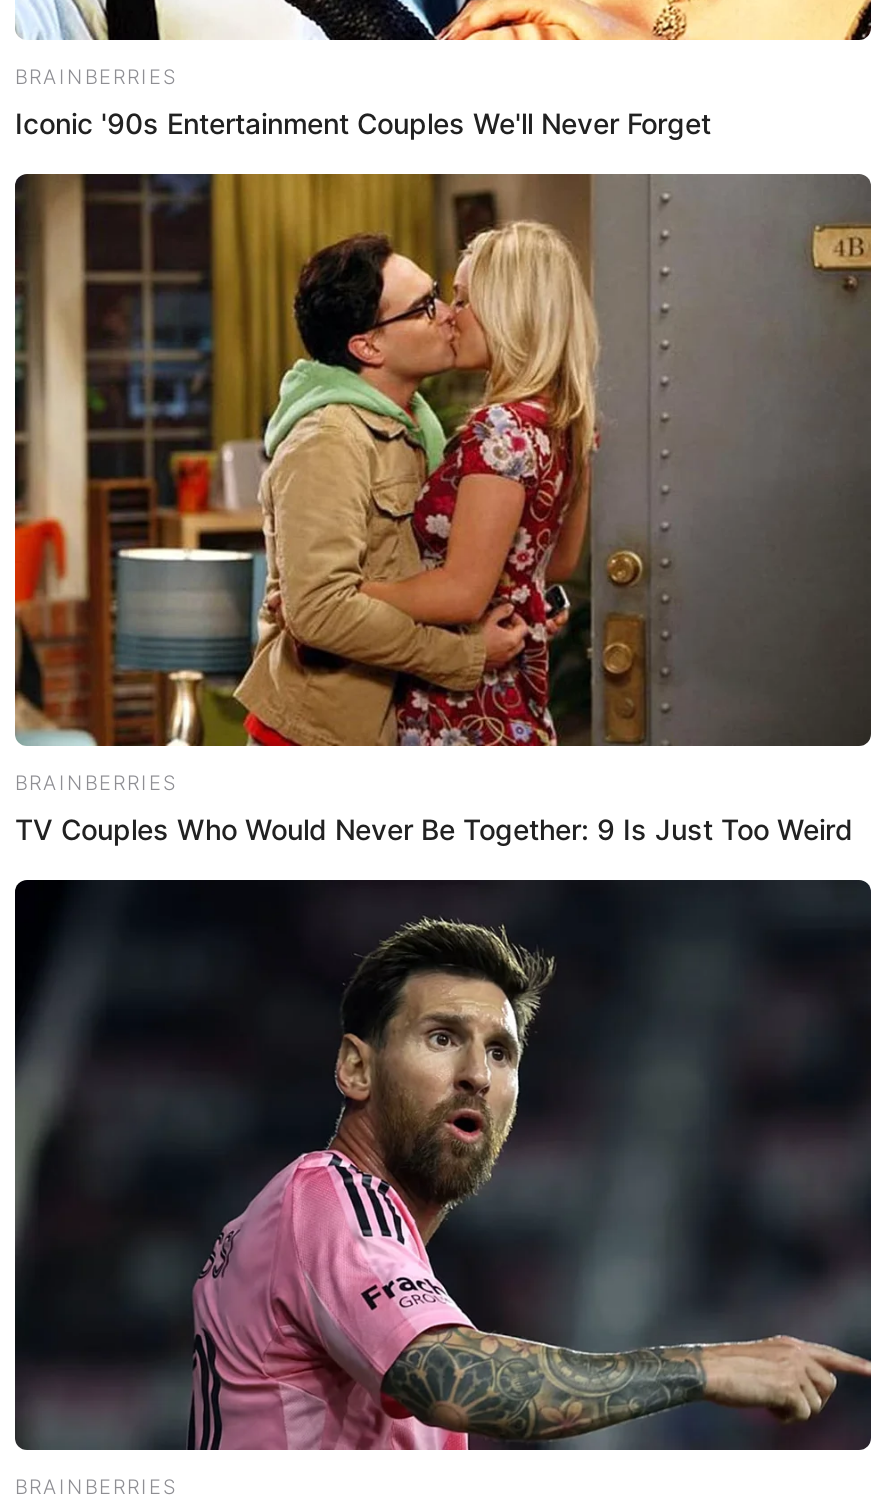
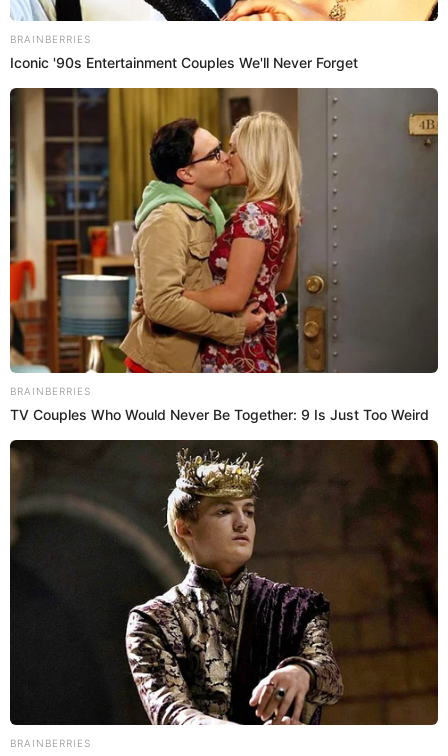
- [image]
+ [image]
